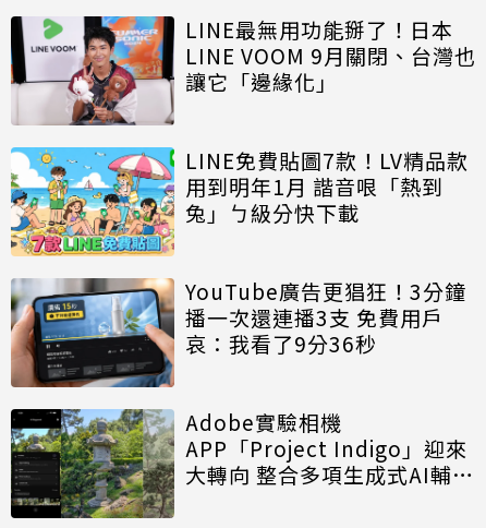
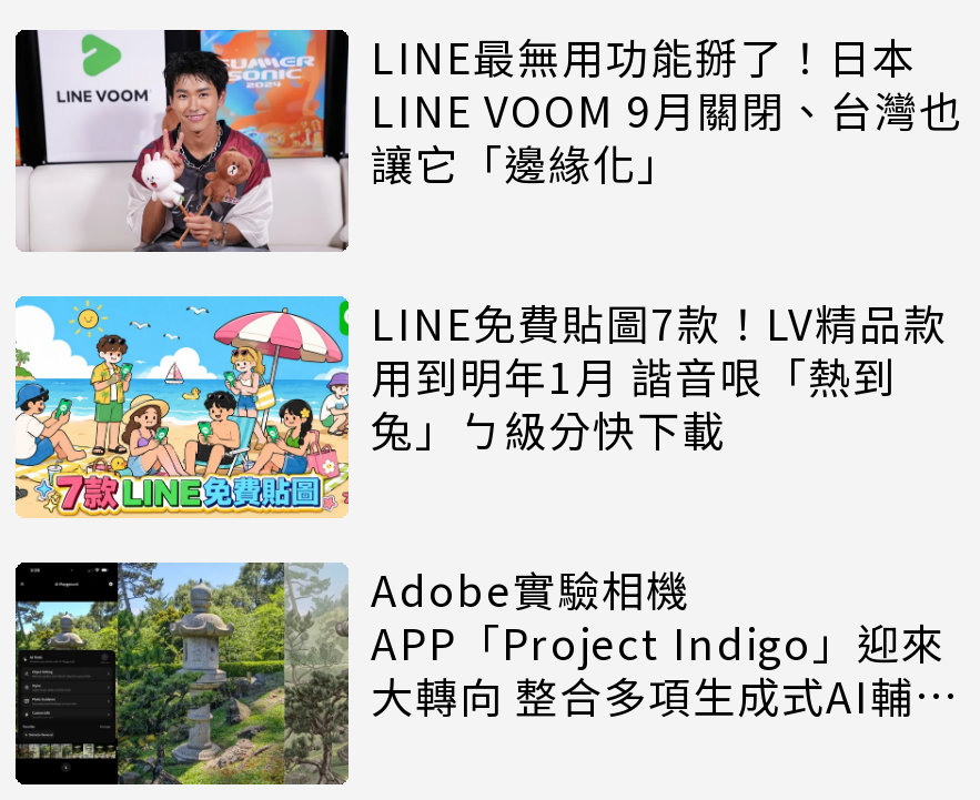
- [image]
- YouTube廣告更猖狂！3分鐘
- 播一次還連播3支 免費用戶
- 哀：我看了9分36秒
